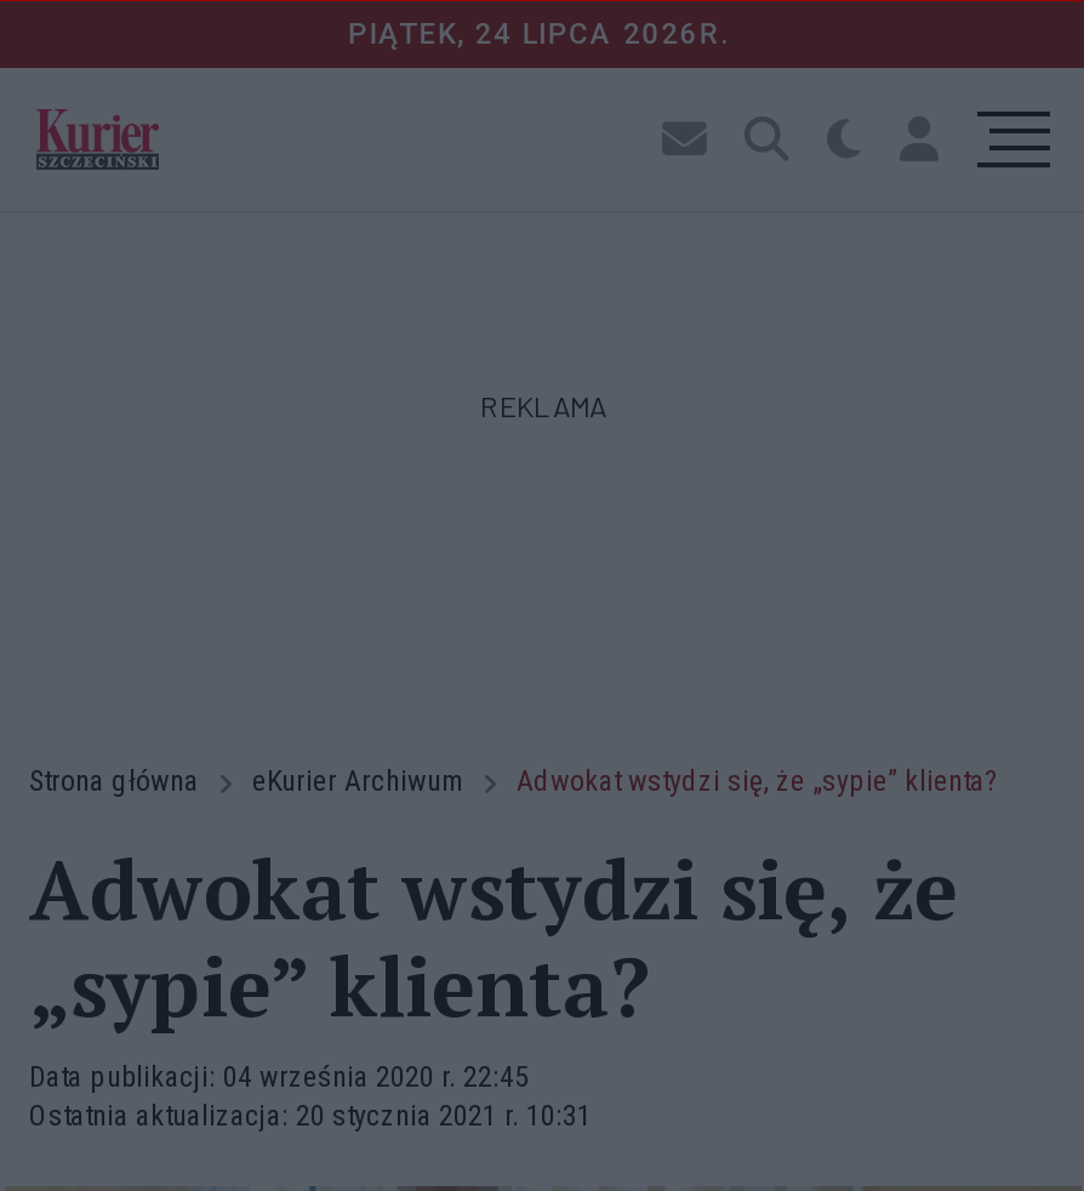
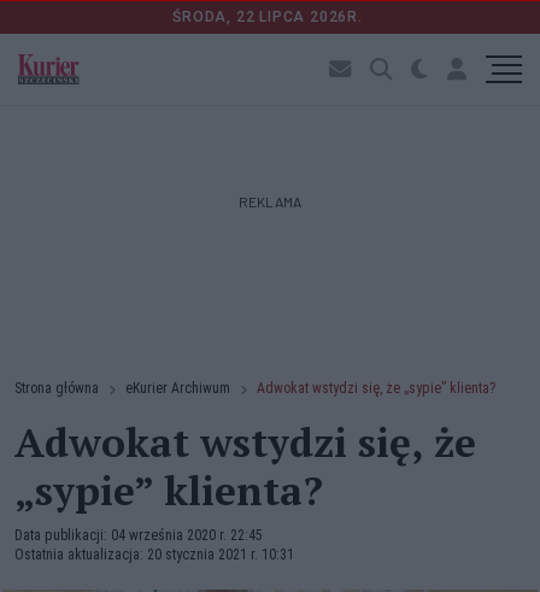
- PIĄTEK, 24 LIPCA 2026R.
+ ŚRODA, 22 LIPCA 2026R.
